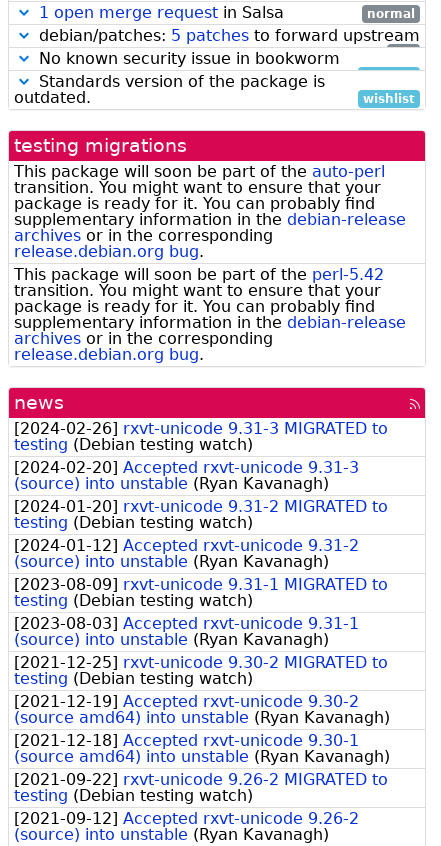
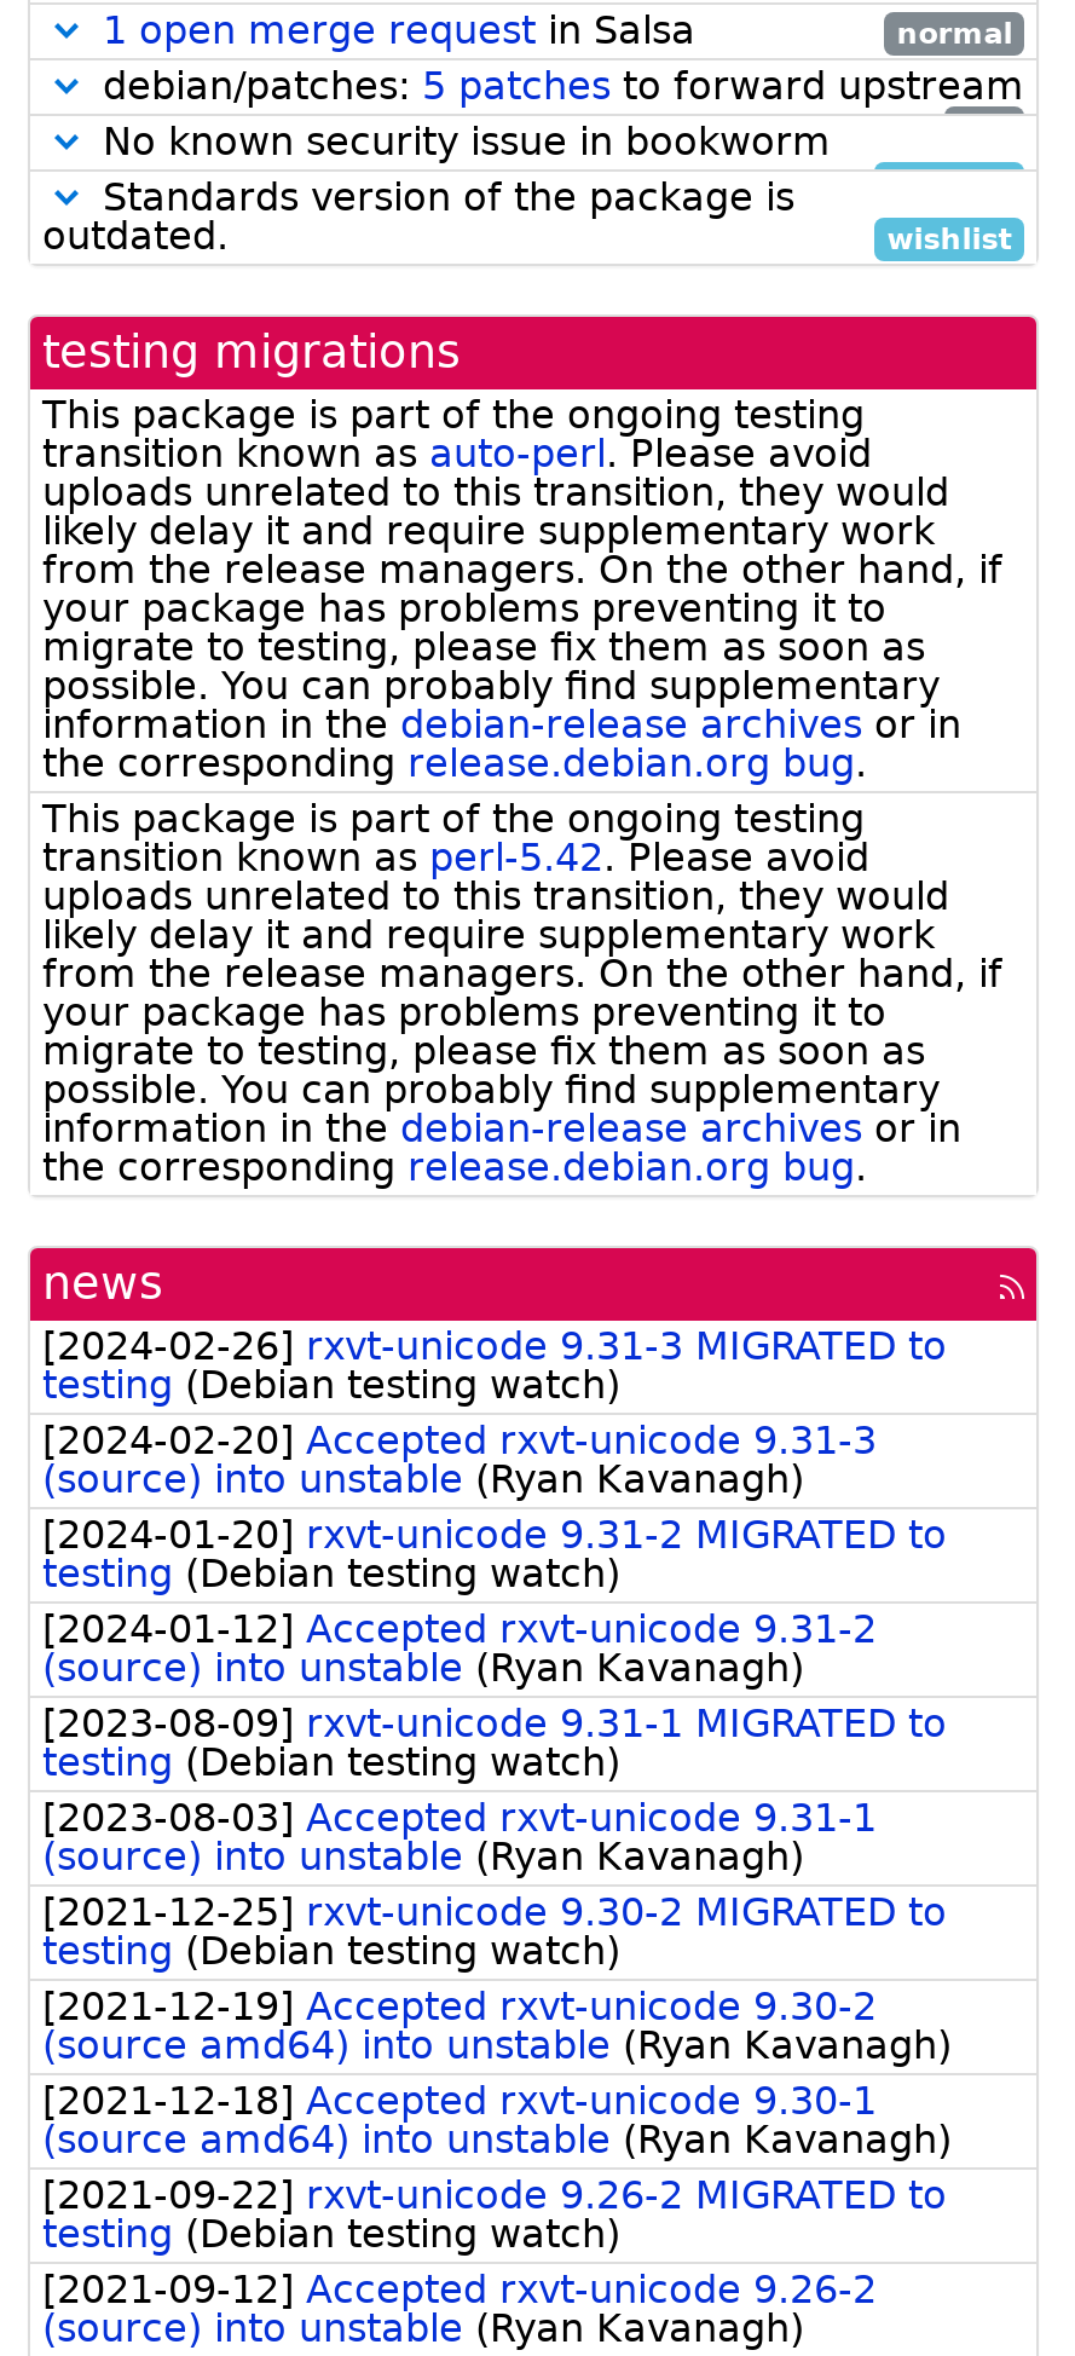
- This package will soon be part of the auto-perl
- transition. You might want to ensure that your
- package is ready for it. You can probably find
- supplementary information in the debian-release
- archives or in the corresponding
- release.debian.org bug.
- This package will soon be part of the perl-5.42
- transition. You might want to ensure that your
- package is ready for it. You can probably find
- supplementary information in the debian-release
- archives or in the corresponding
- release.debian.org bug.
+ This package is part of the ongoing testing
+ transition known as auto-perl. Please avoid
+ uploads unrelated to this transition, they would
+ likely delay it and require supplementary work
+ from the release managers. On the other hand, if
+ your package has problems preventing it to
+ migrate to testing, please fix them as soon as
+ possible. You can probably find supplementary
+ information in the debian-release archives or in
+ the corresponding release.debian.org bug.
+ This package is part of the ongoing testing
+ transition known as perl-5.42. Please avoid
+ uploads unrelated to this transition, they would
+ likely delay it and require supplementary work
+ from the release managers. On the other hand, if
+ your package has problems preventing it to
+ migrate to testing, please fix them as soon as
+ possible. You can probably find supplementary
+ information in the debian-release archives or in
+ the corresponding release.debian.org bug.
